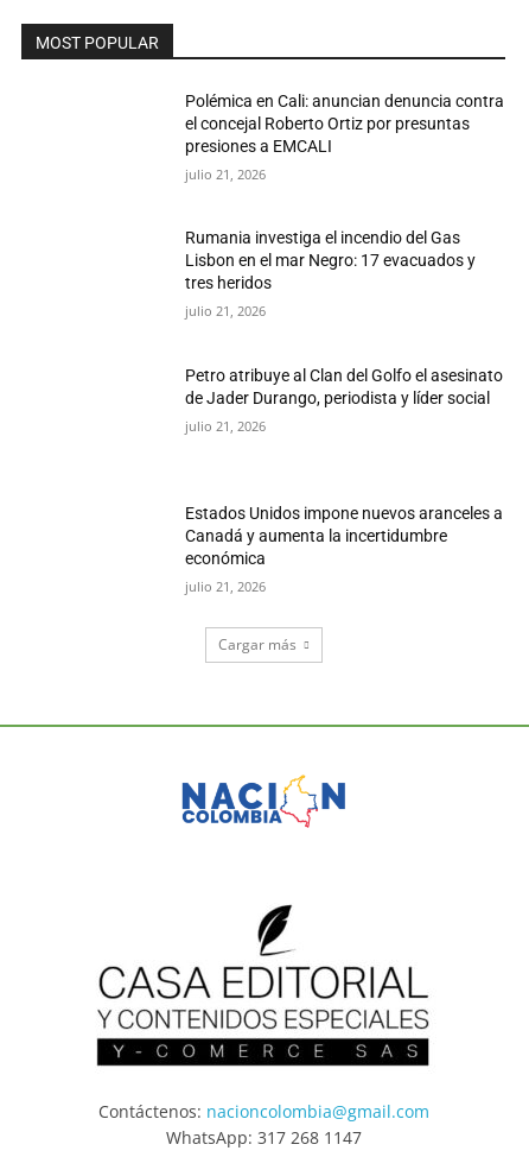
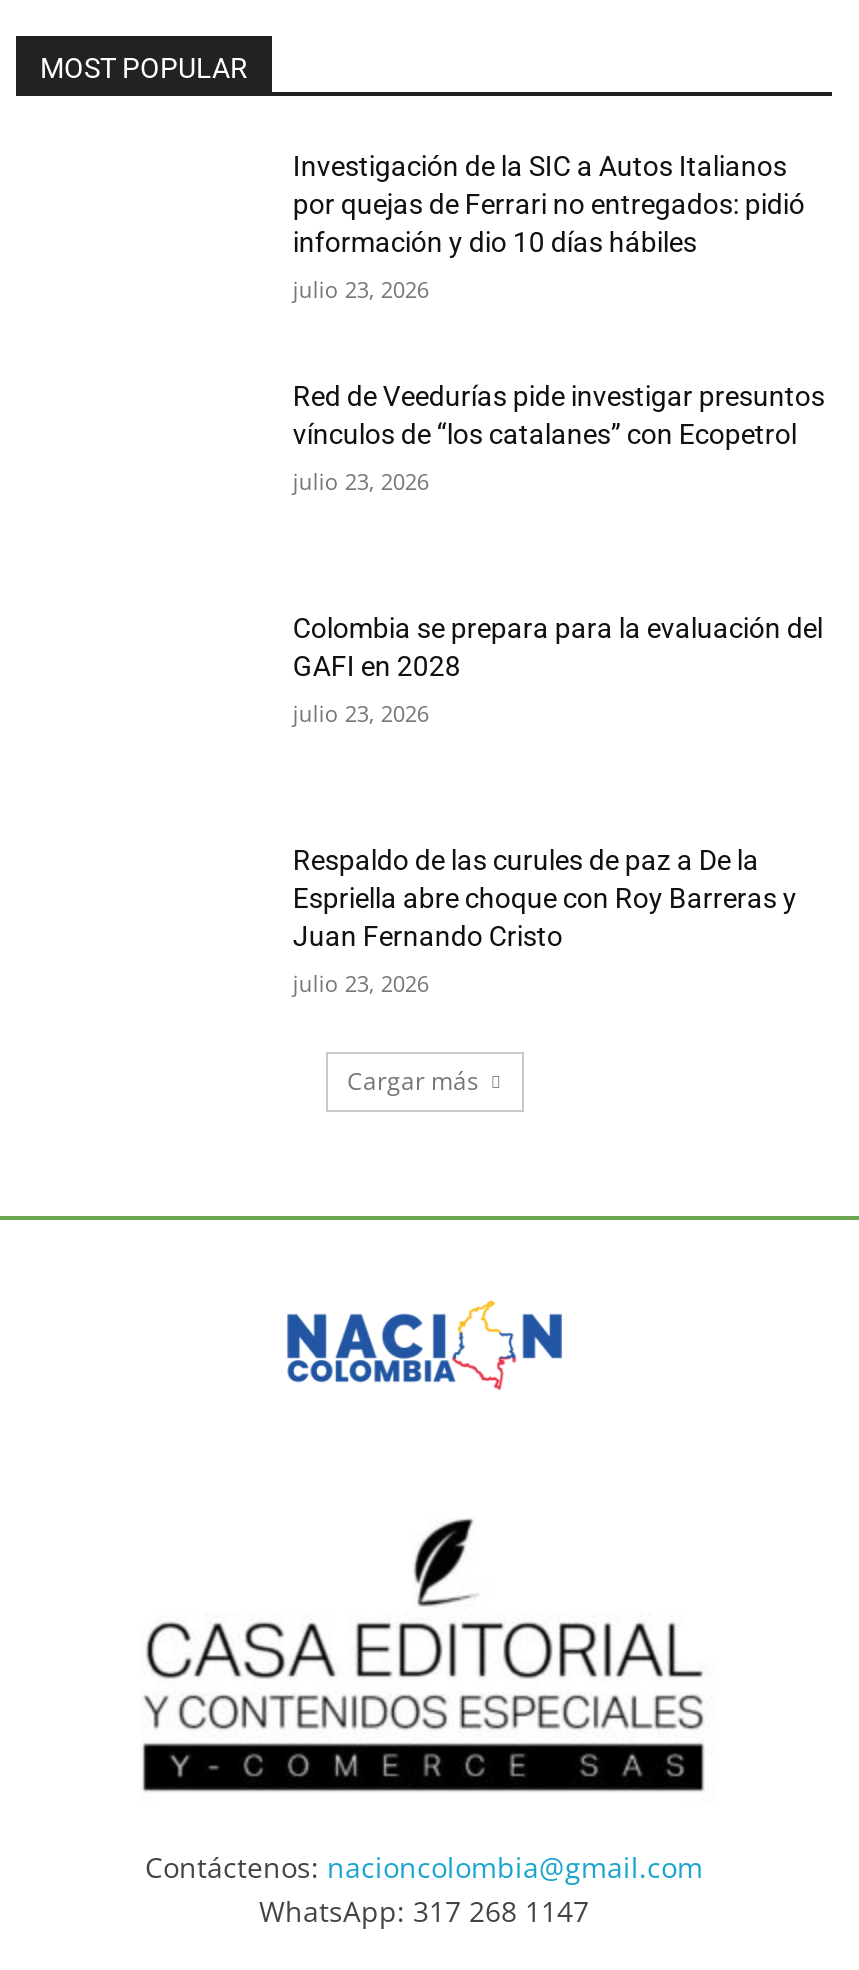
- Polémica en Cali: anuncian denuncia contra
- el concejal Roberto Ortiz por presuntas
- presiones a EMCALI
+ Investigación de la SIC a Autos Italianos
+ por quejas de Ferrari no entregados: pidió
+ información y dio 10 días hábiles

- julio 21, 2026
+ julio 23, 2026

- Rumania investiga el incendio del Gas
- Lisbon en el mar Negro: 17 evacuados y
- tres heridos
+ Red de Veedurías pide investigar presuntos
+ vínculos de “los catalanes” con Ecopetrol

- julio 21, 2026
+ julio 23, 2026

- Petro atribuye al Clan del Golfo el asesinato
- de Jader Durango, periodista y líder social
+ Colombia se prepara para la evaluación del
+ GAFI en 2028

- julio 21, 2026
+ julio 23, 2026

- Estados Unidos impone nuevos aranceles a
- Canadá y aumenta la incertidumbre
- económica
+ Respaldo de las curules de paz a De la
+ Espriella abre choque con Roy Barreras y
+ Juan Fernando Cristo

- julio 21, 2026
+ julio 23, 2026
